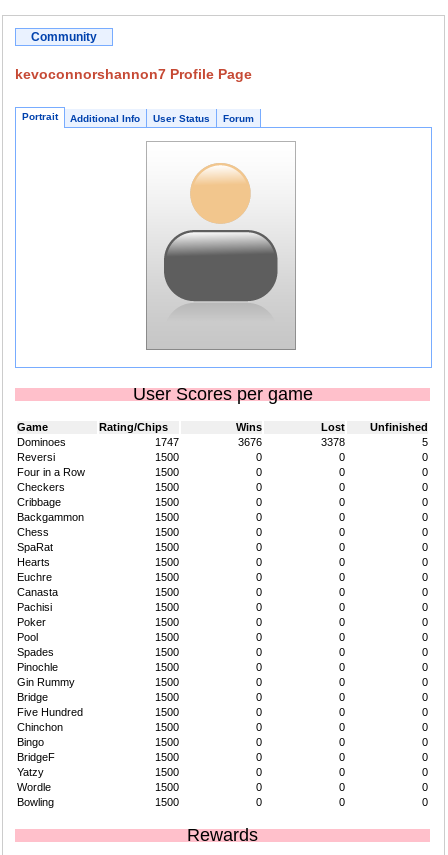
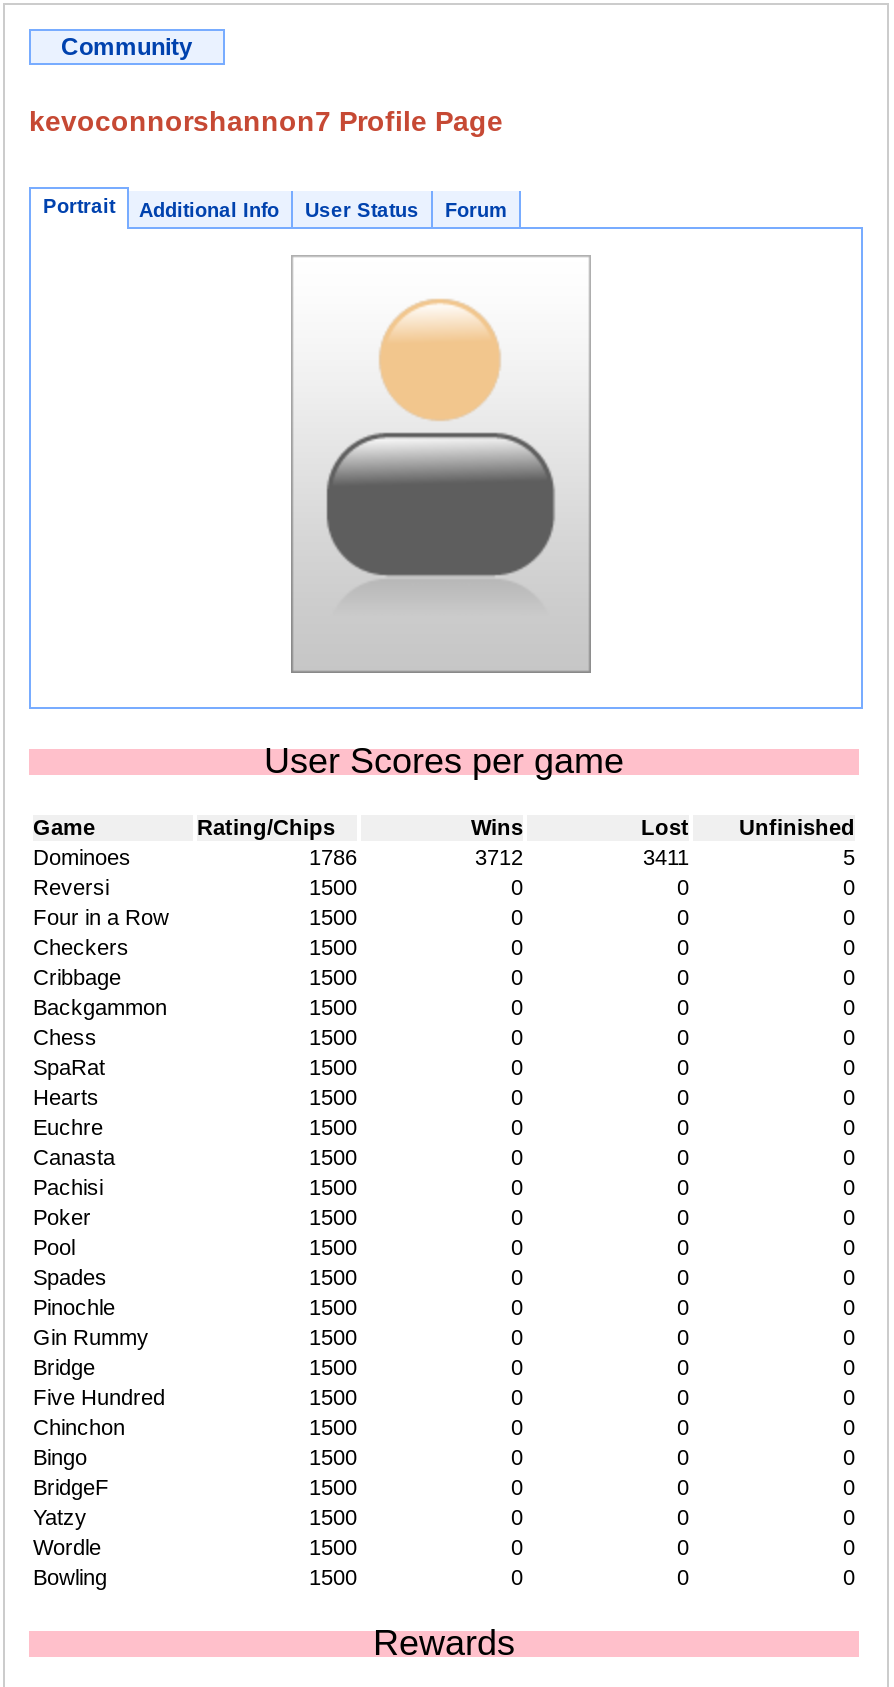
- 1747
+ 1786

- 3676
+ 3712

- 3378
+ 3411
